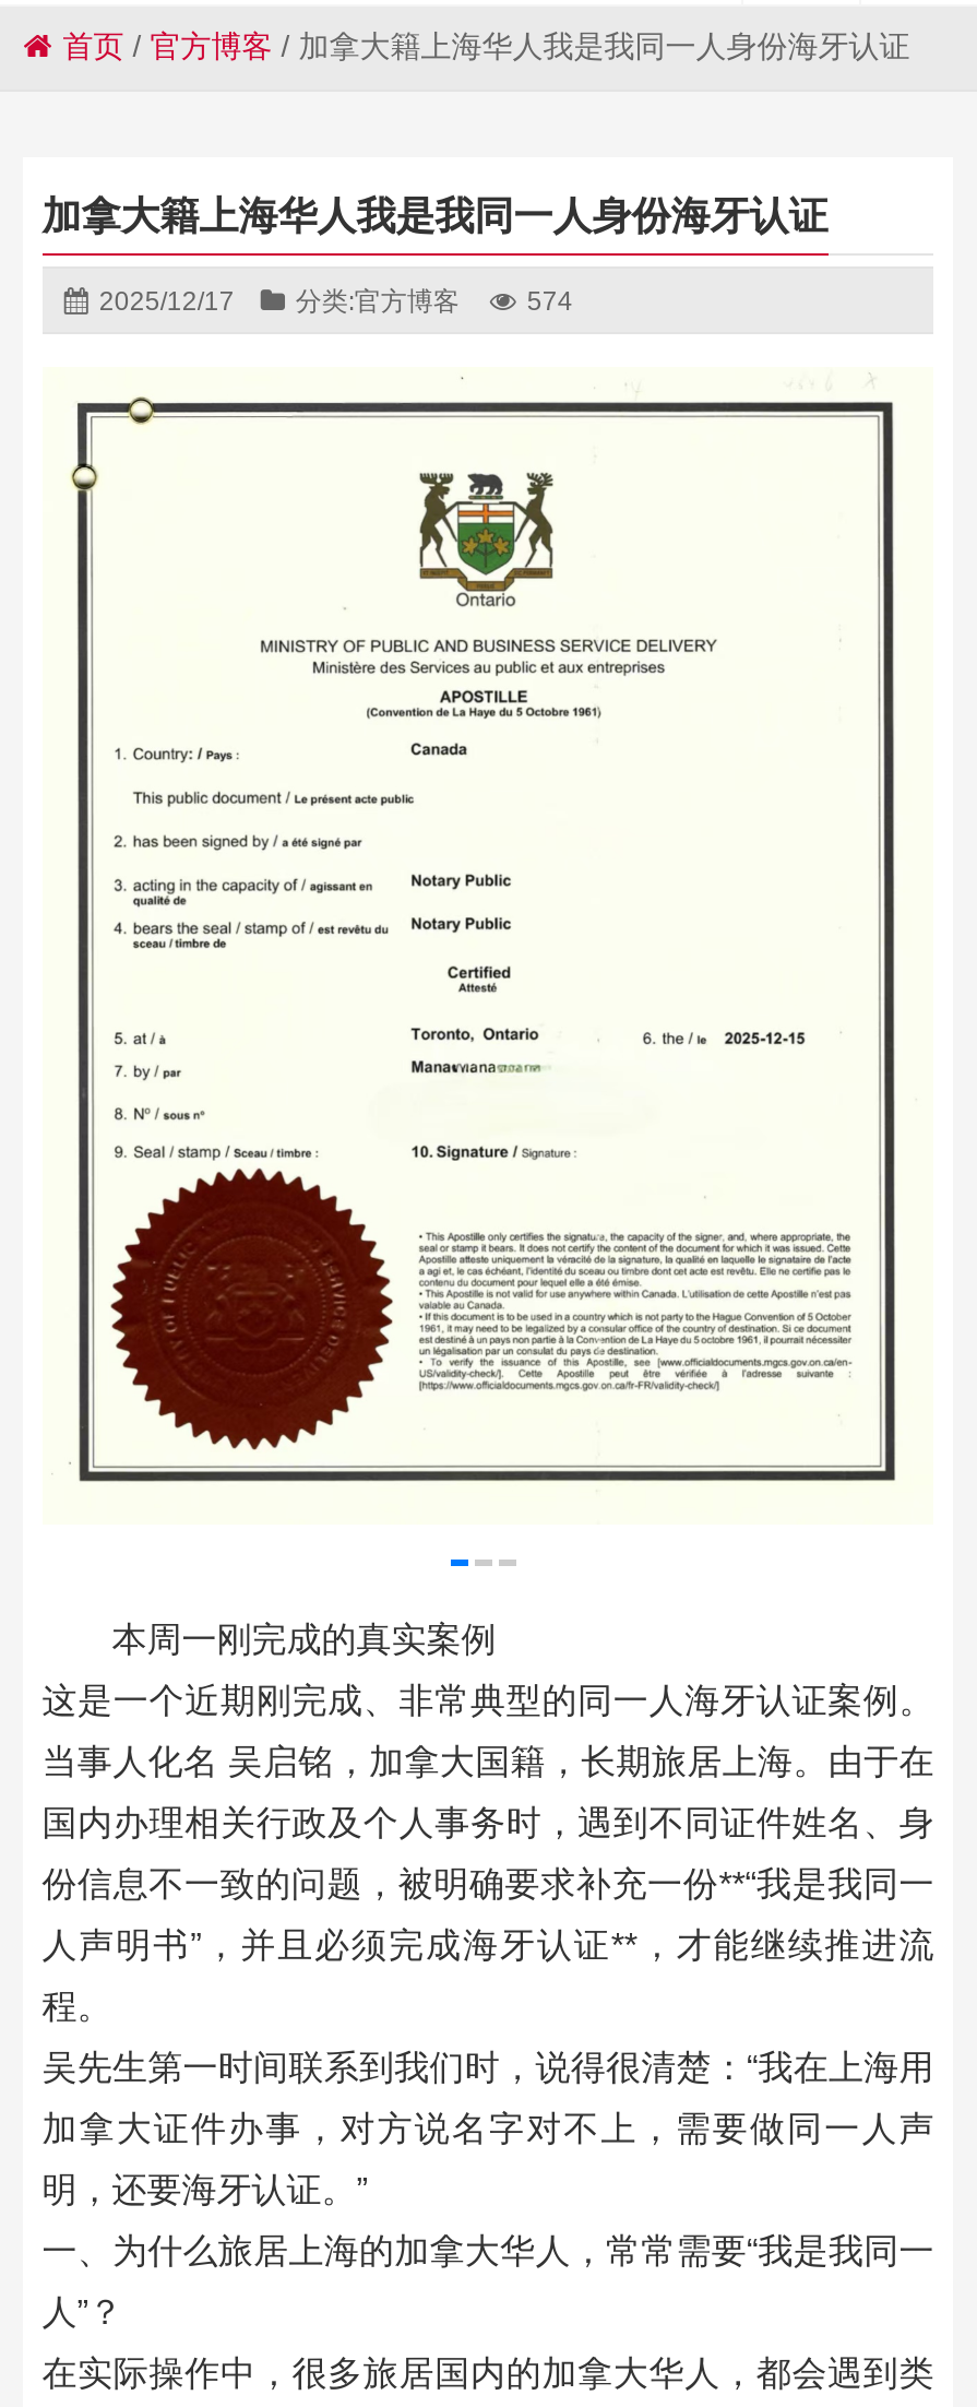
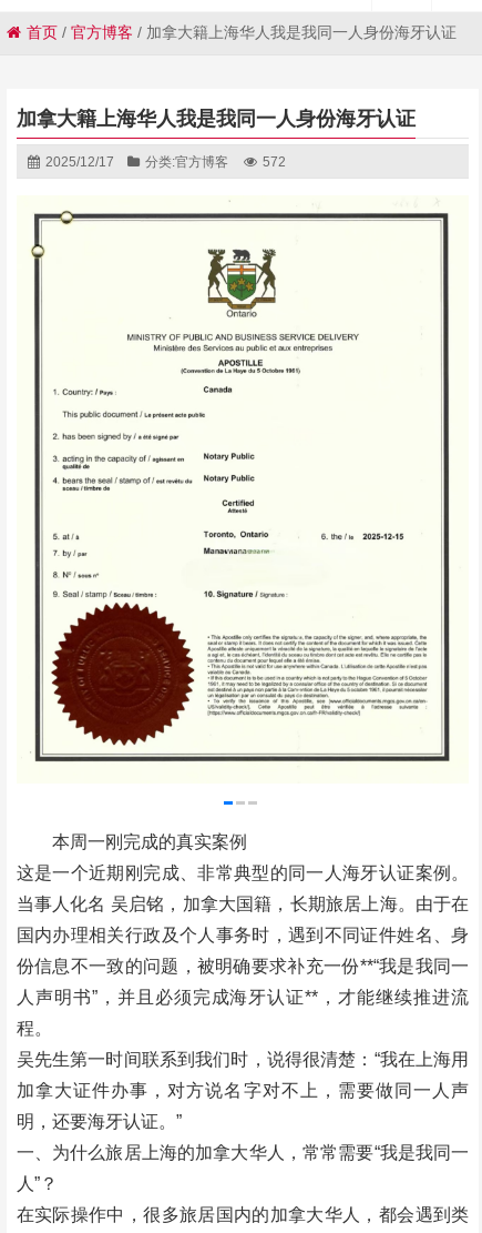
- 574
+ 572
